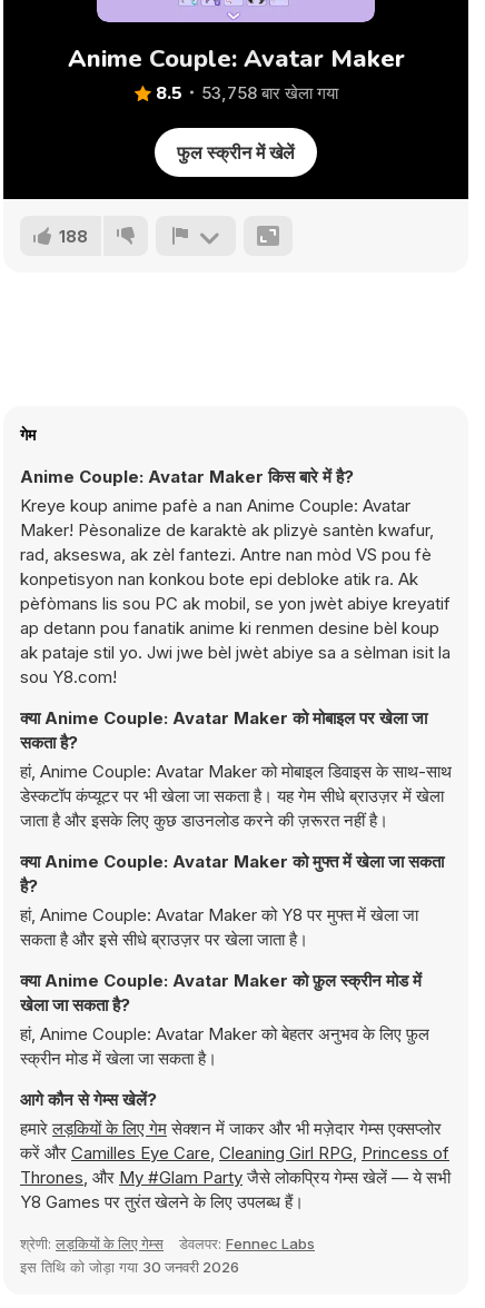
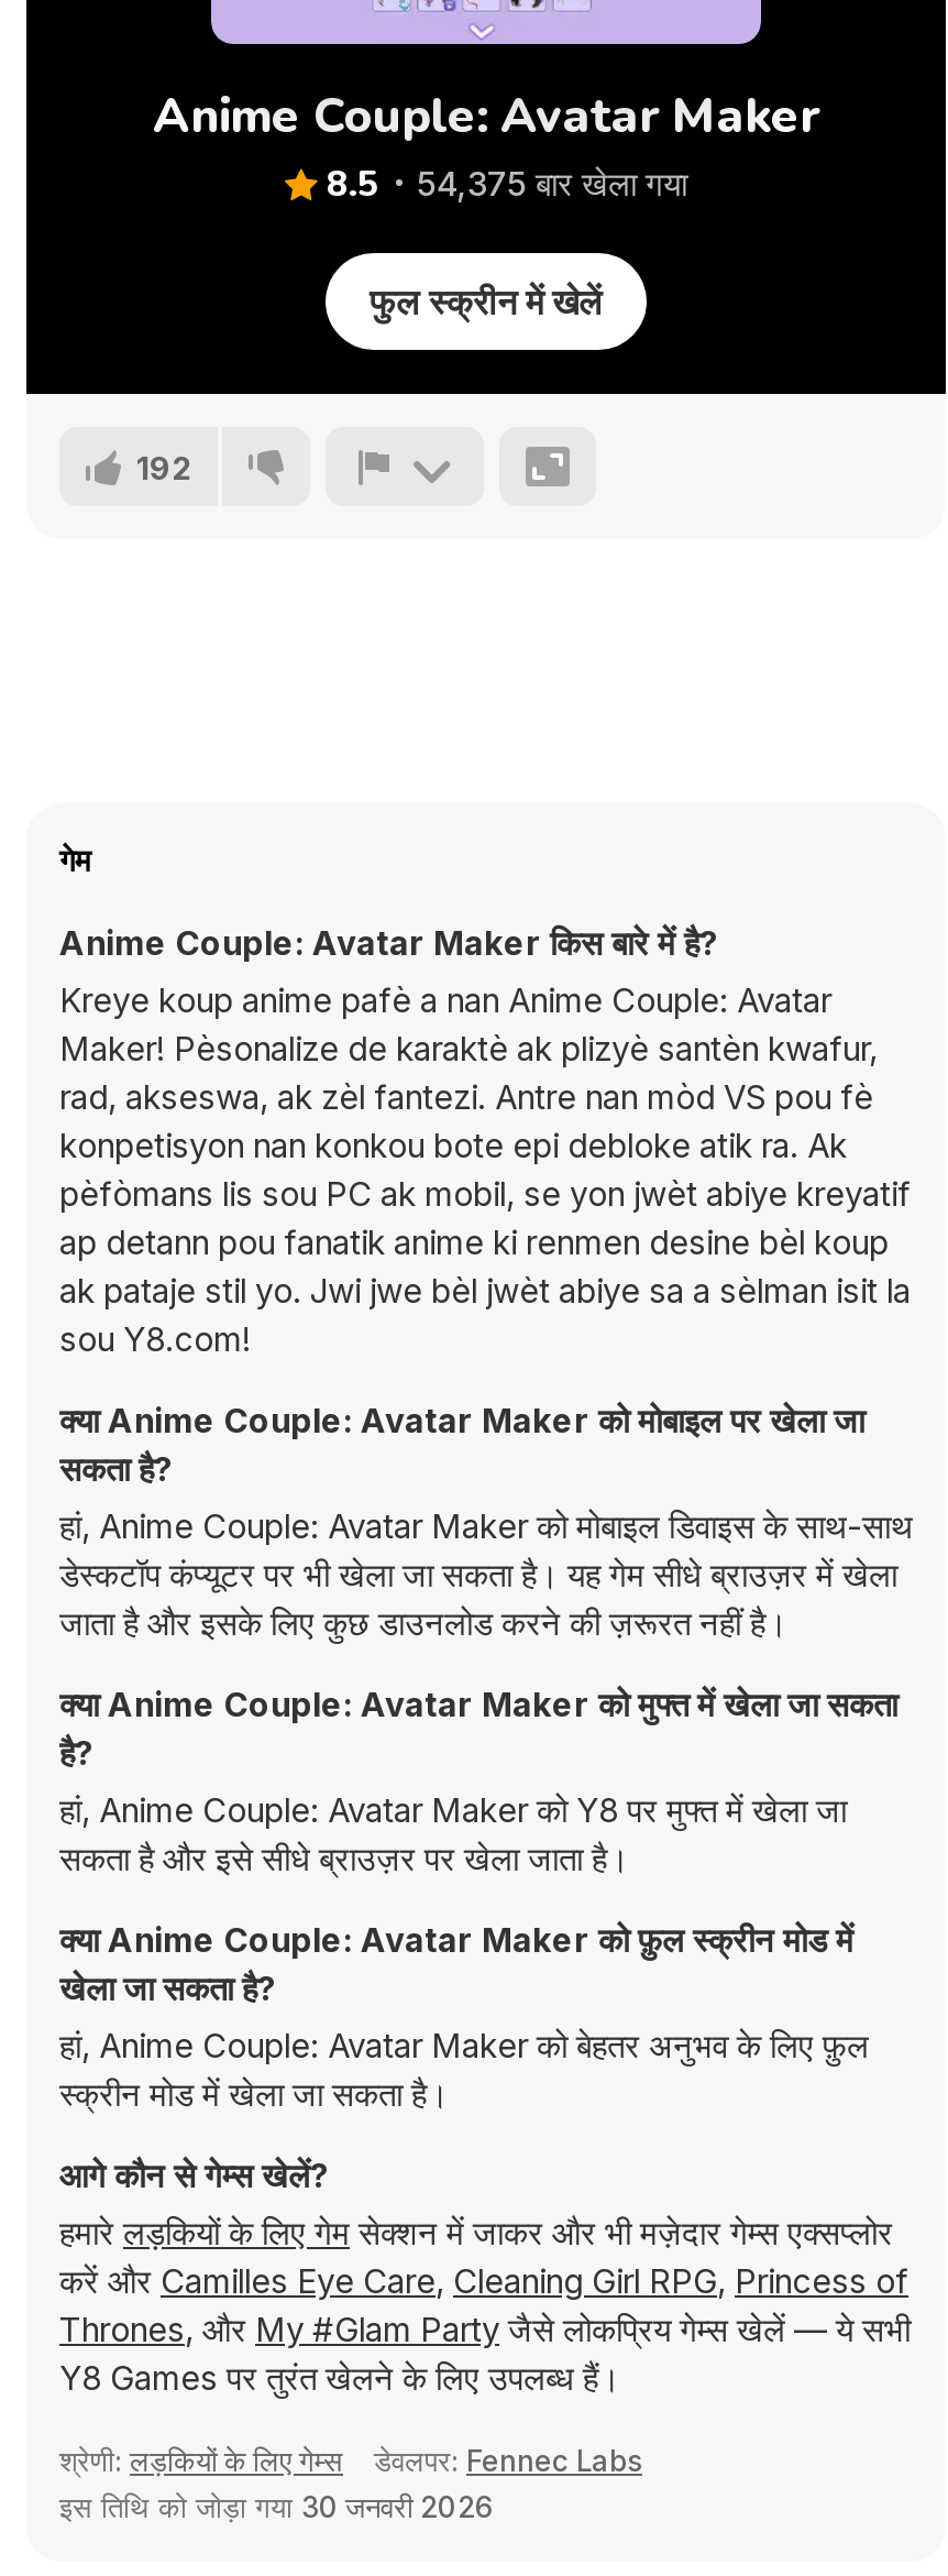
- 8.5 53,758 बार खेला गया
+ 8.5 54,375 बार खेला गया

- 188
+ 192
